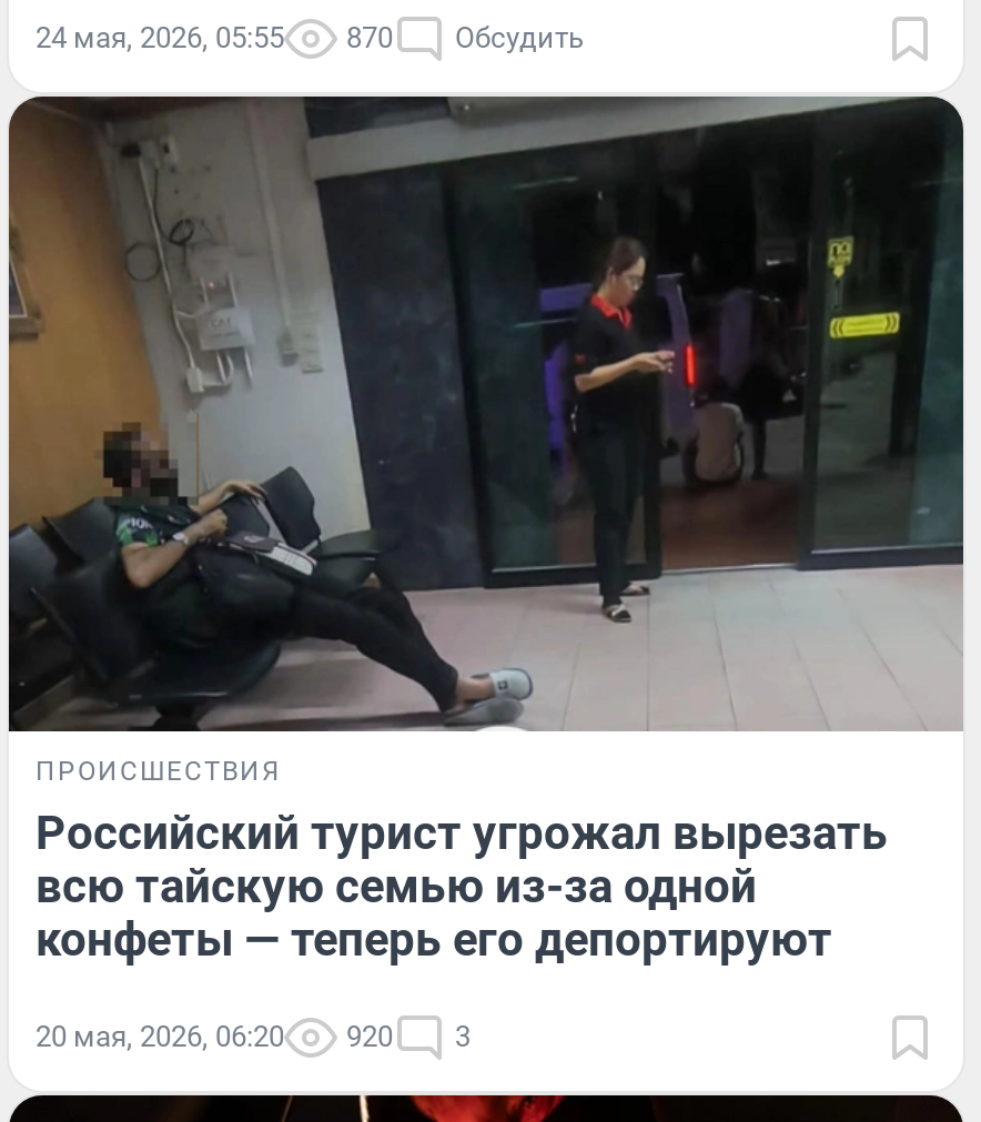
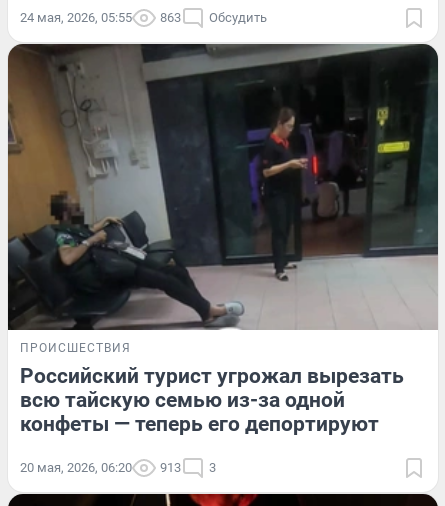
- 24 мая, 2026, 05:55 870 Обсудить
+ 24 мая, 2026, 05:55 863 Обсудить

- 20 мая, 2026, 06:20 920 3
+ 20 мая, 2026, 06:20 913 3
